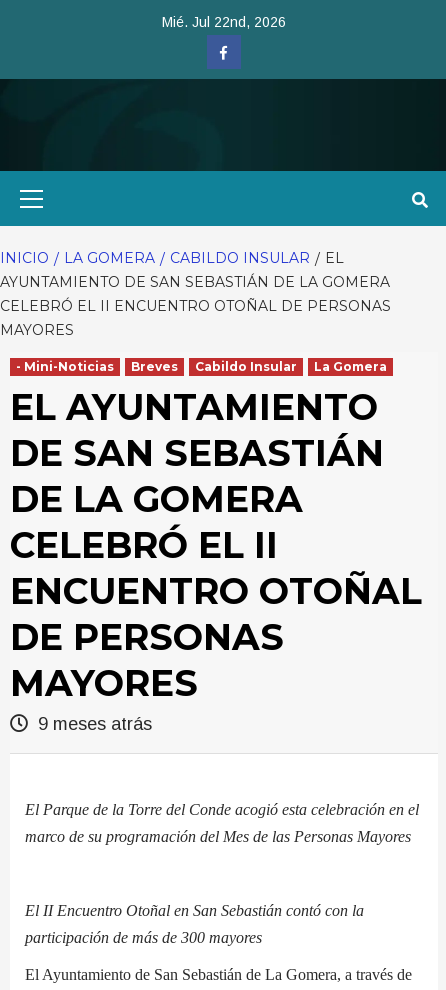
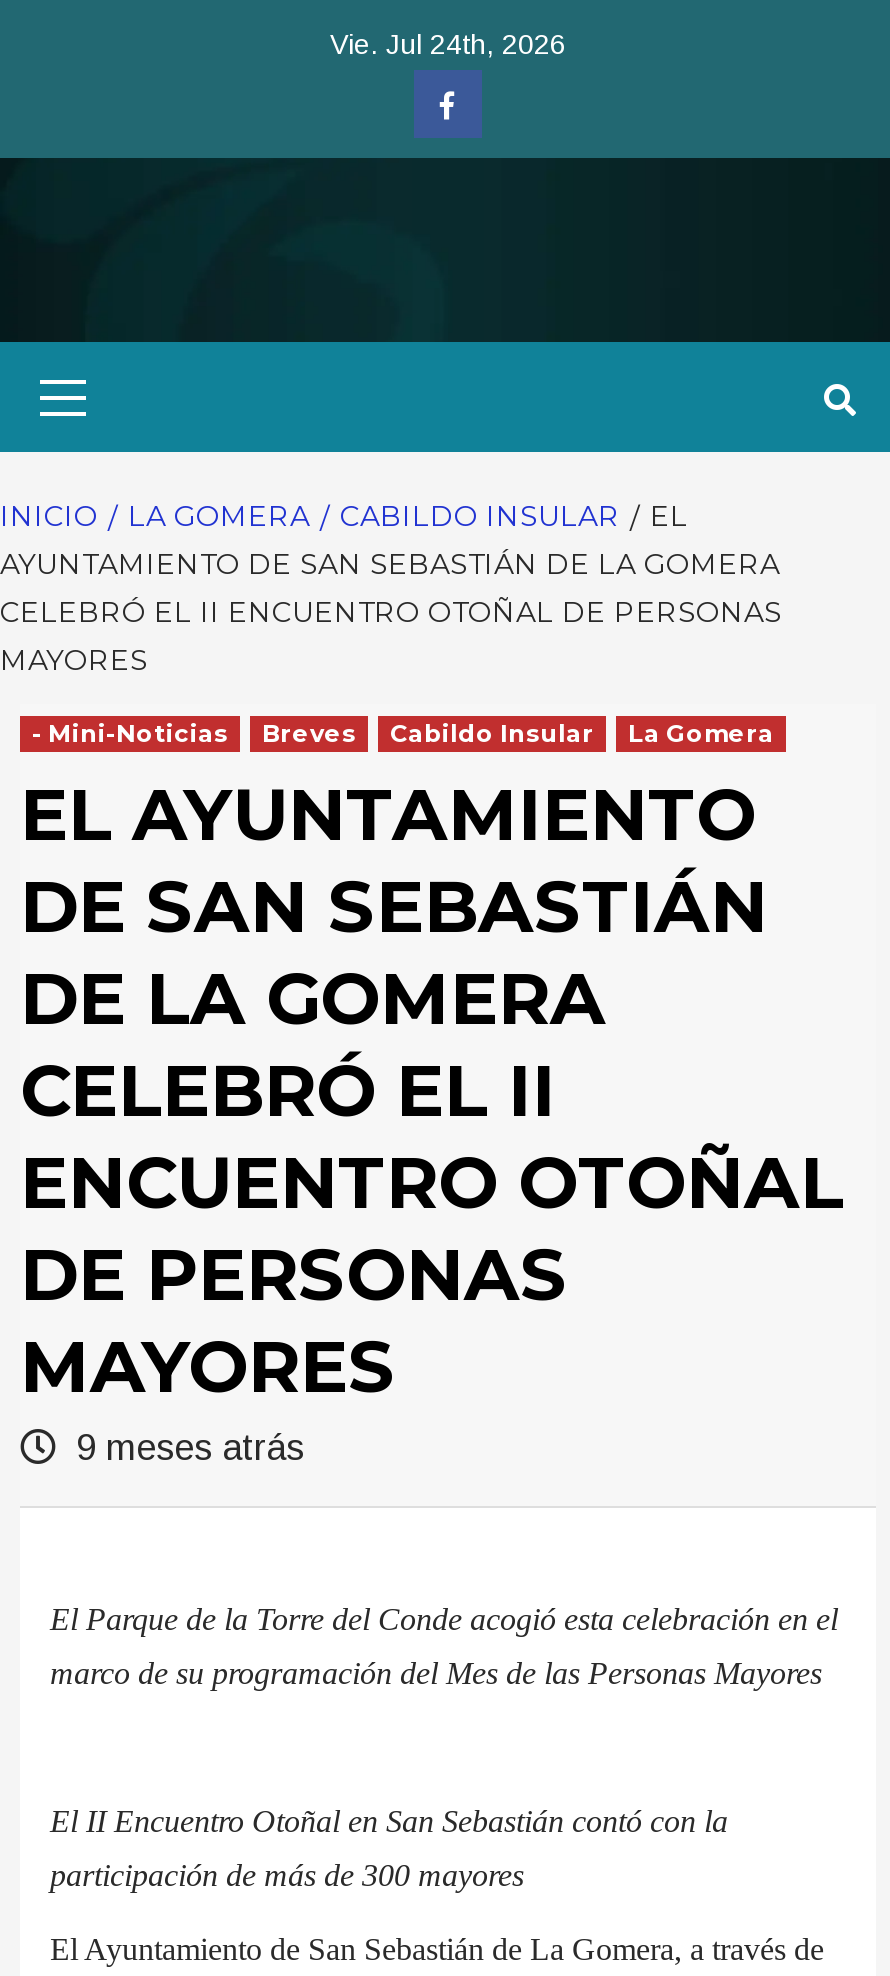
- Mié. Jul 22nd, 2026
+ Vie. Jul 24th, 2026
